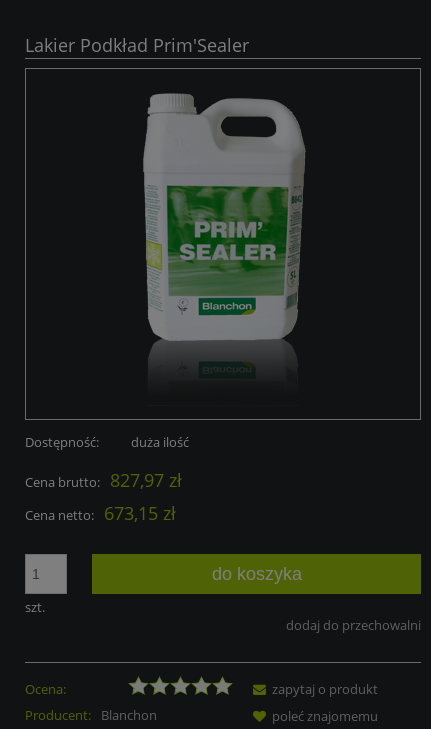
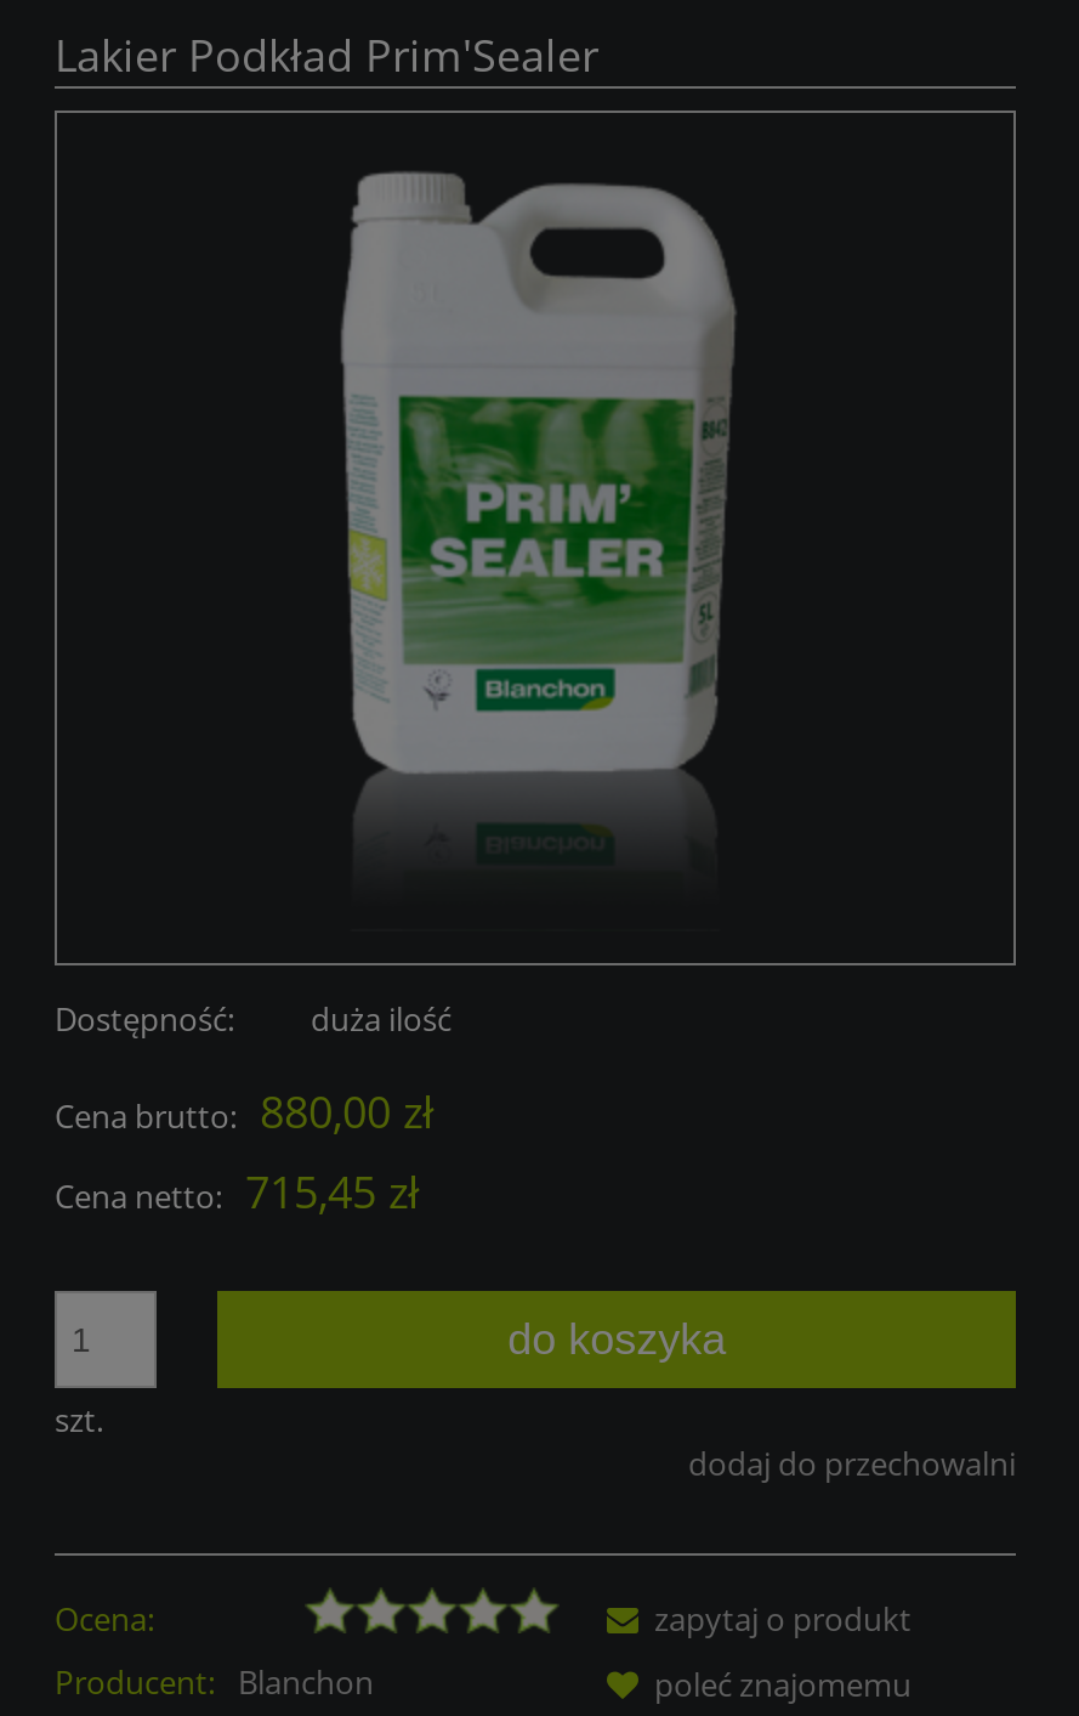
- Cena brutto: 827,97 zł
+ Cena brutto: 880,00 zł

- Cena netto: 673,15 zł
+ Cena netto: 715,45 zł
